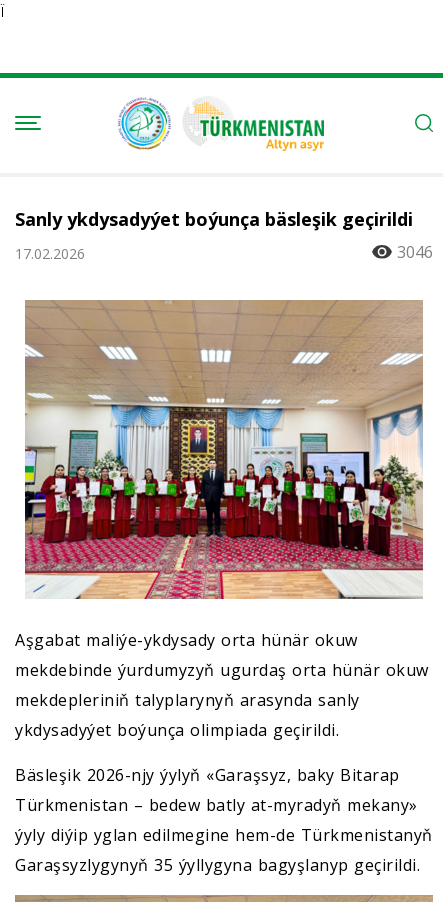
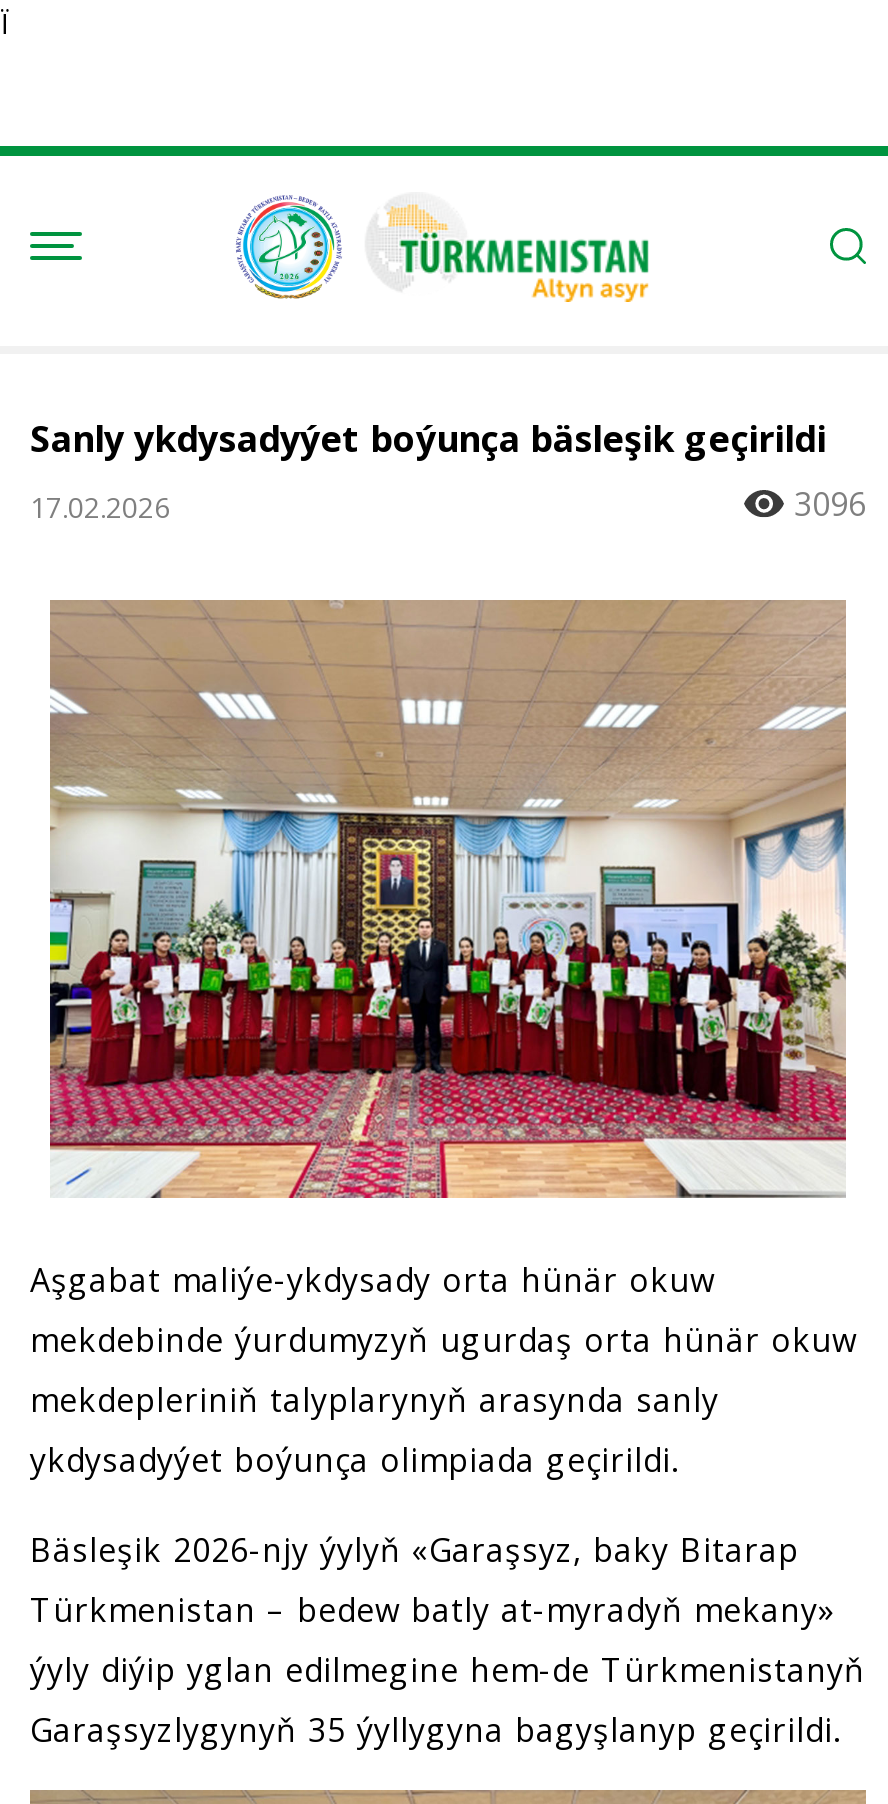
- 3046
+ 3096
